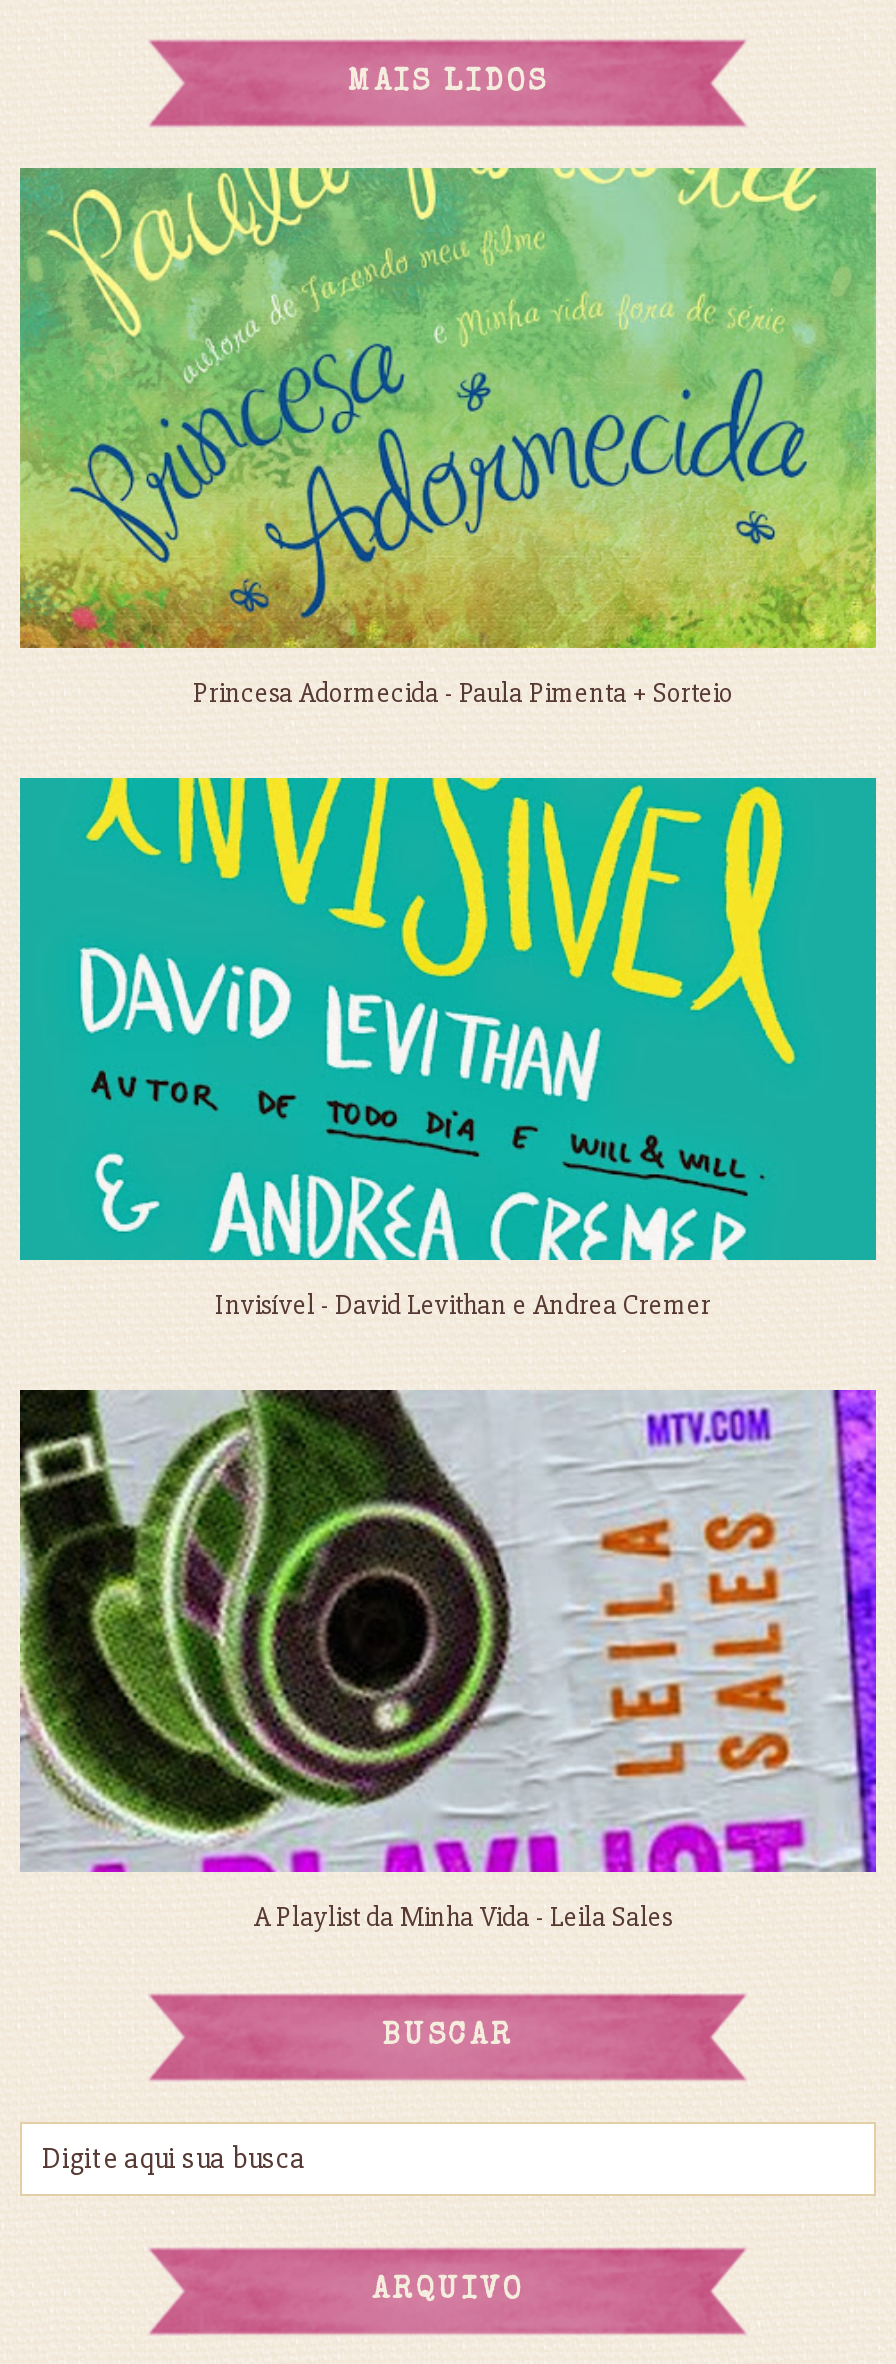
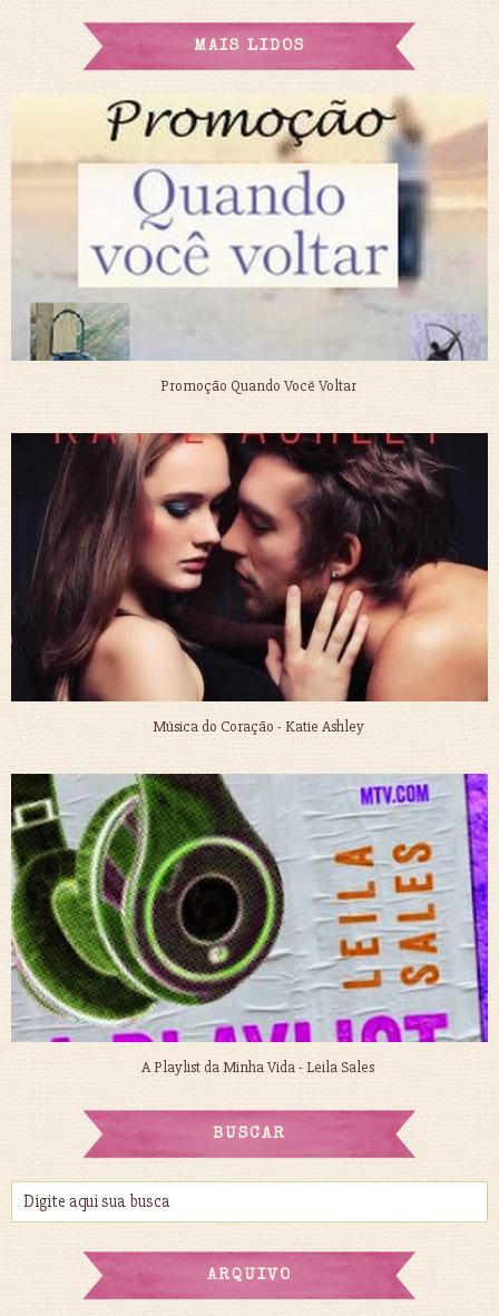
- [image]
- Princesa Adormecida - Paula Pimenta + Sorteio
+ [image]
+ Promoção Quando Você Voltar

- [image]
- Invisível - David Levithan e Andrea Cremer
+ [image]
+ Música do Coração - Katie Ashley
